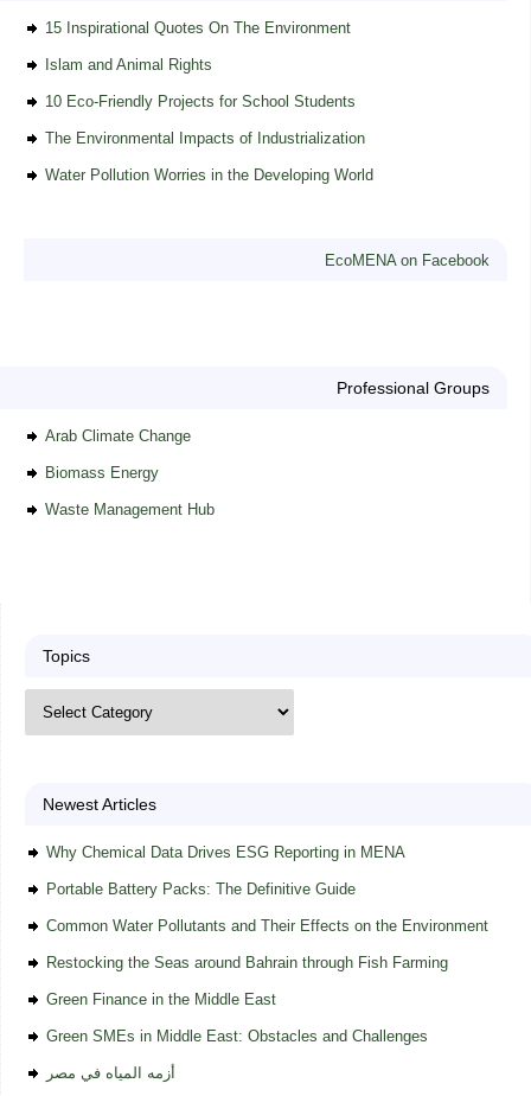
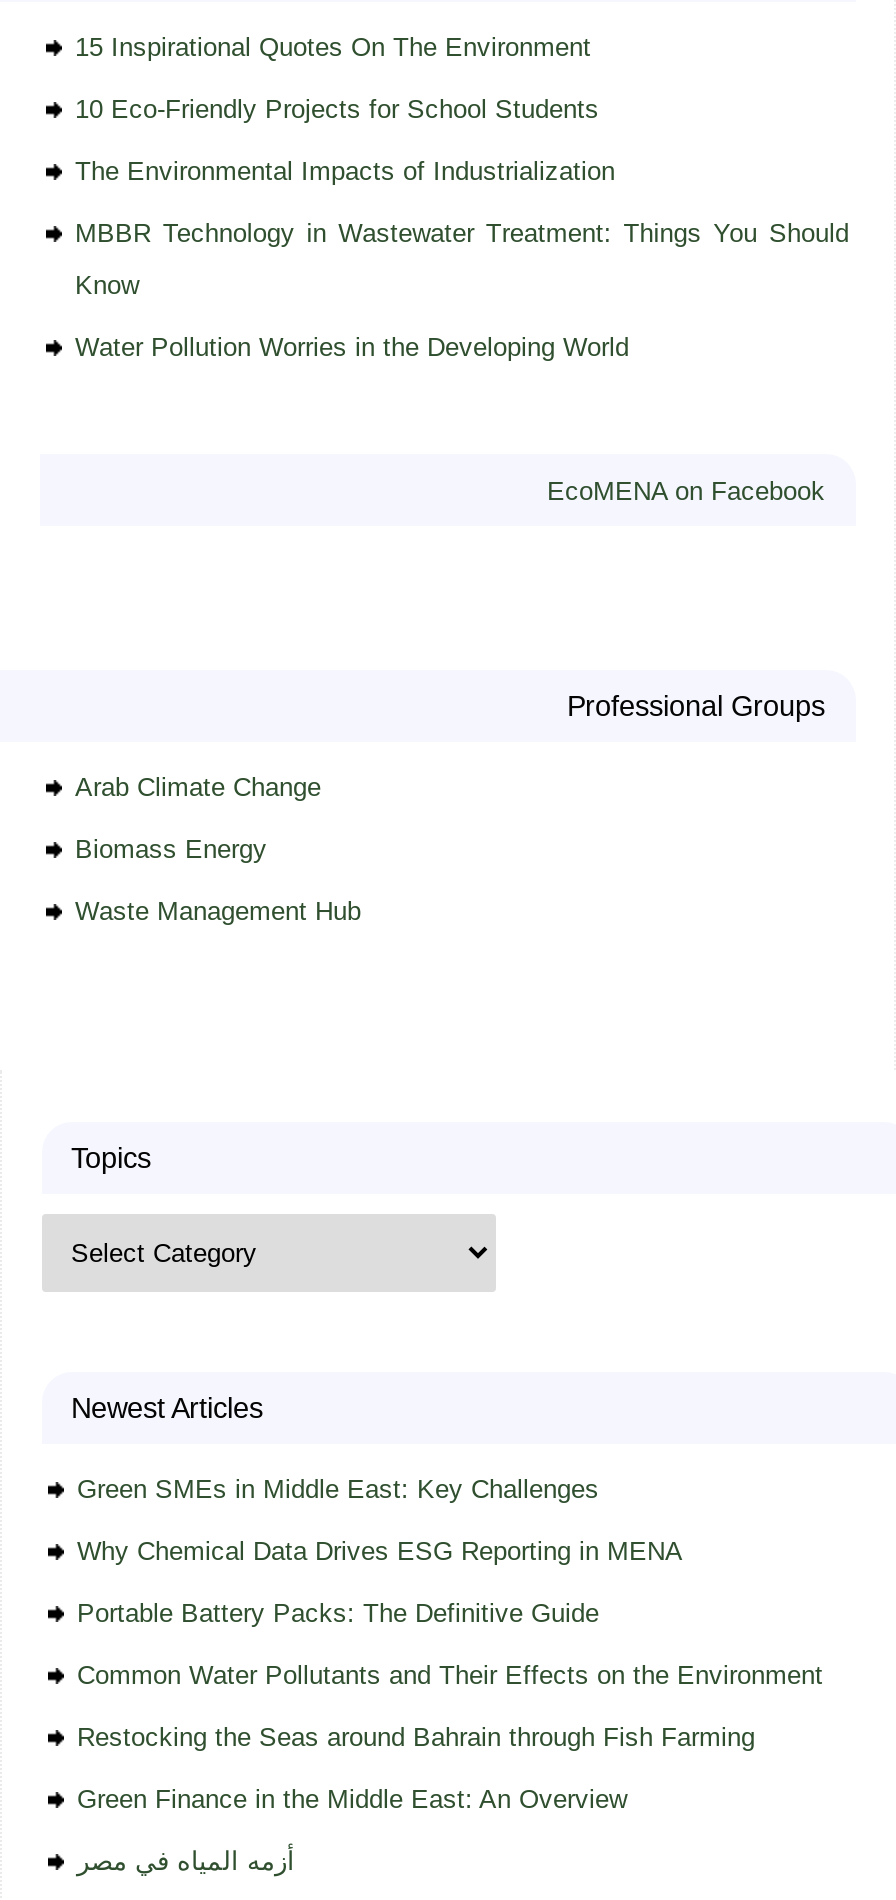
- Islam and Animal Rights

moved up: 10 Eco-Friendly Projects for School Students | The Environmental Impacts of Industrialization

+ MBBR Technology in Wastewater Treatment: Things You Should
+ Know

+ Green SMEs in Middle East: Key Challenges

moved down: Why Chemical Data Drives ESG Reporting in MENA | Portable Battery Packs: The Definitive Guide | Common Water Pollutants and Their Effects on the Environment | Restocking the Seas around Bahrain through Fish Farming

- Green Finance in the Middle East
- Green SMEs in Middle East: Obstacles and Challenges
+ Green Finance in the Middle East: An Overview
